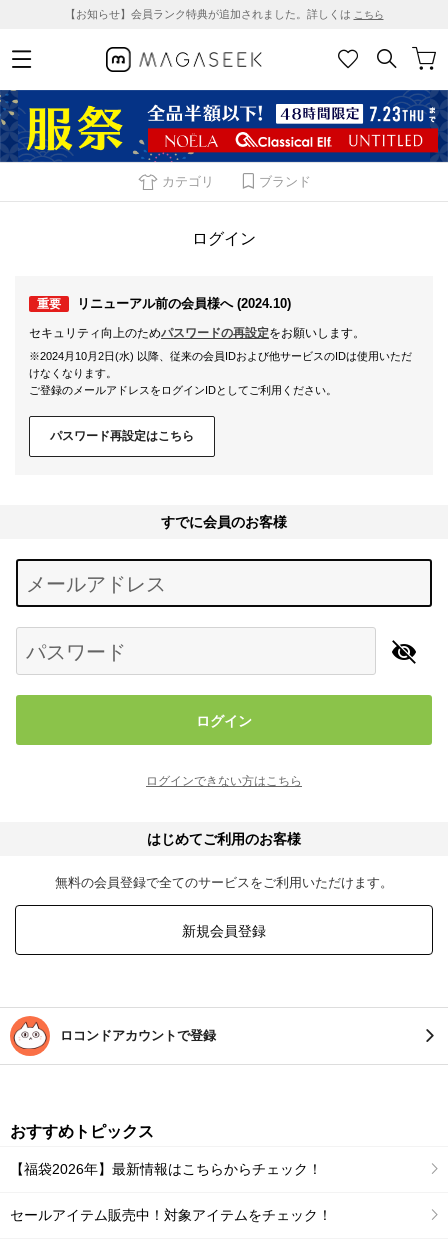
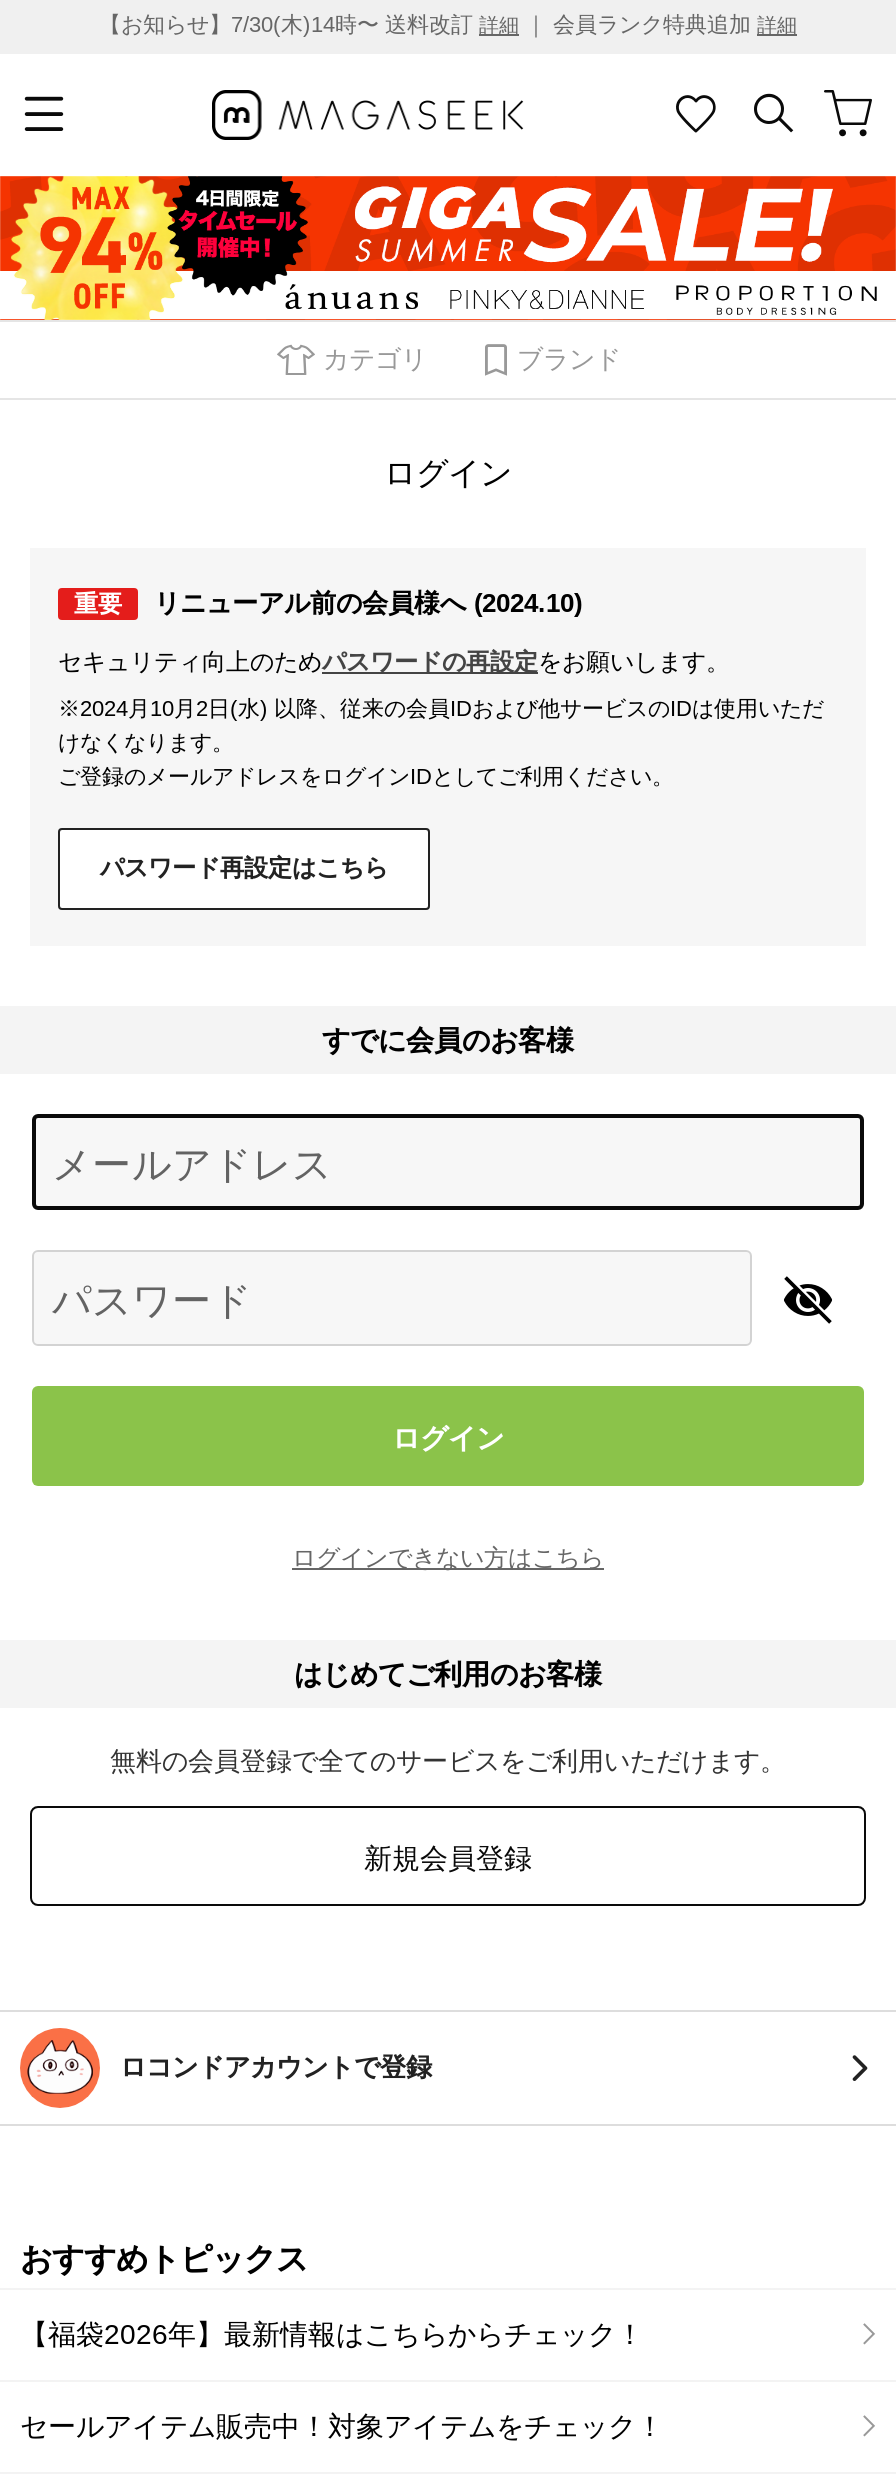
- 【お知らせ】会員ランク特典が追加されました。詳しくはこちら
+ 【お知らせ】7/30(木)14時〜 送料改訂詳細｜ 会員ランク特典追加詳細

- [image]
+ [image]
